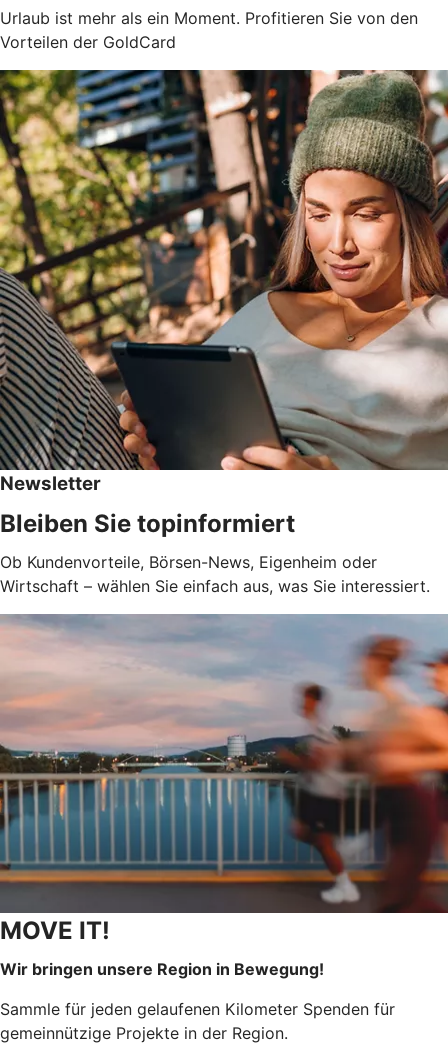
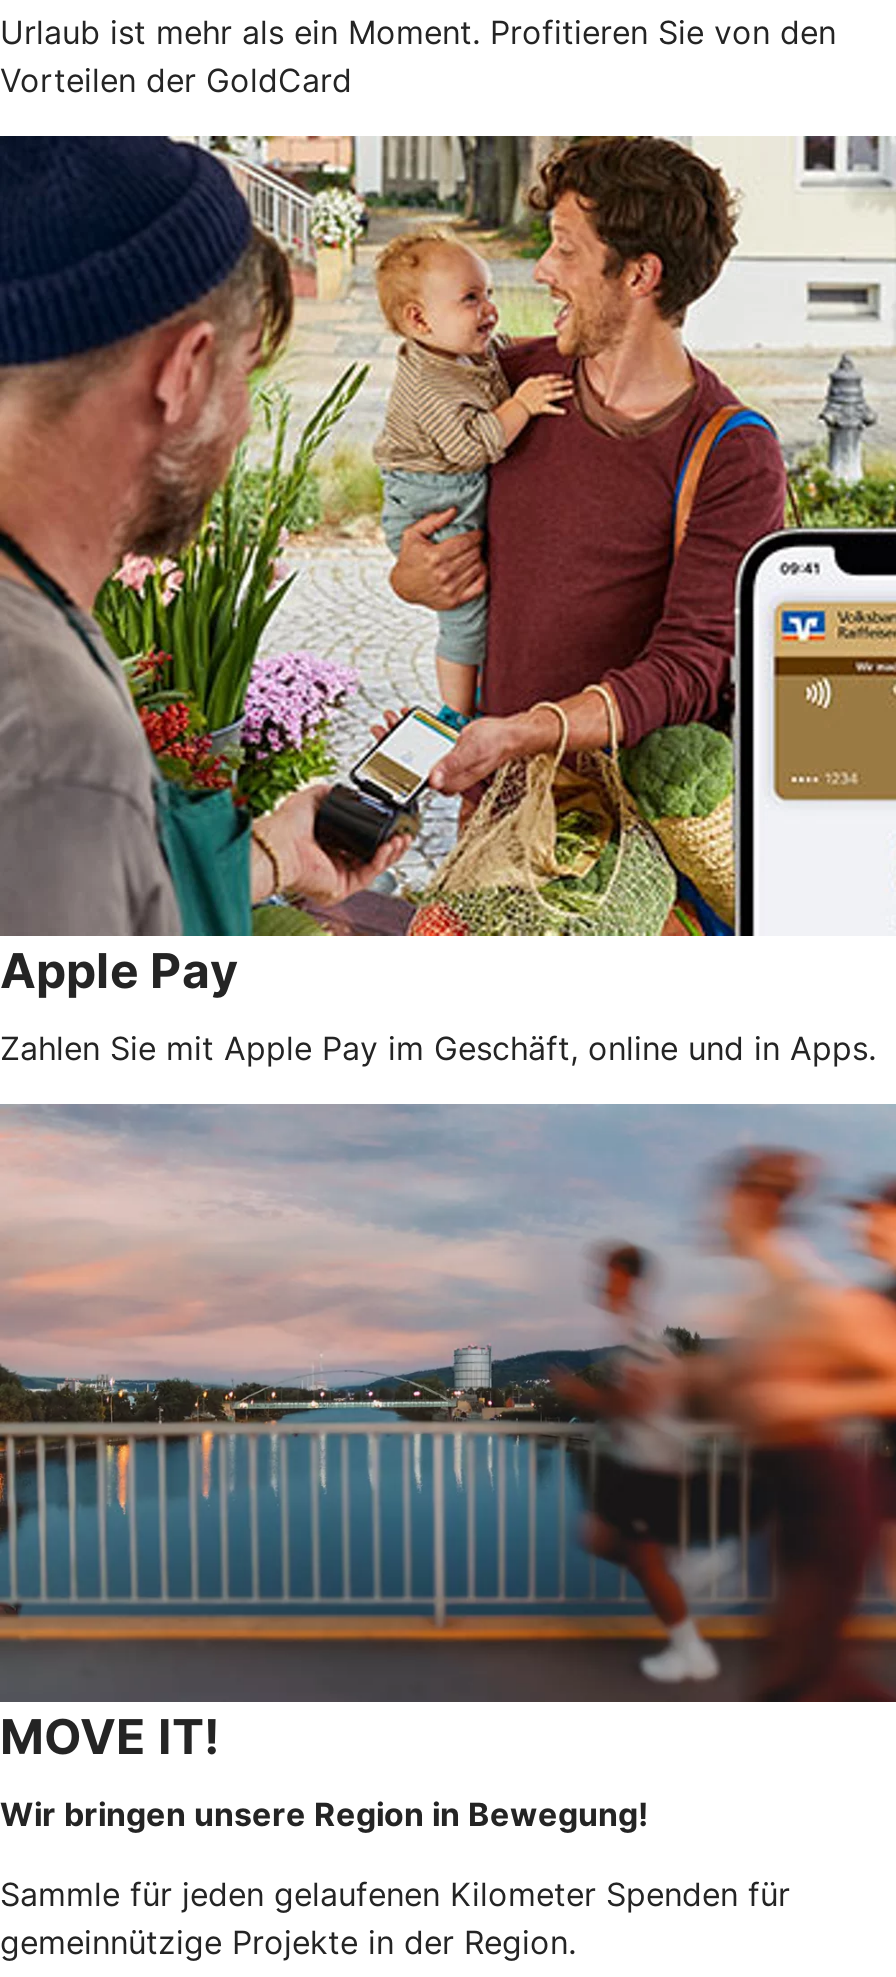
- [image]
- Newsletter
- Bleiben Sie topinformiert
- Ob Kundenvorteile, Börsen-News, Eigenheim oder
- Wirtschaft – wählen Sie einfach aus, was Sie interessiert.
+ [image]
+ Apple Pay
+ Zahlen Sie mit Apple Pay im Geschäft, online und in Apps.
